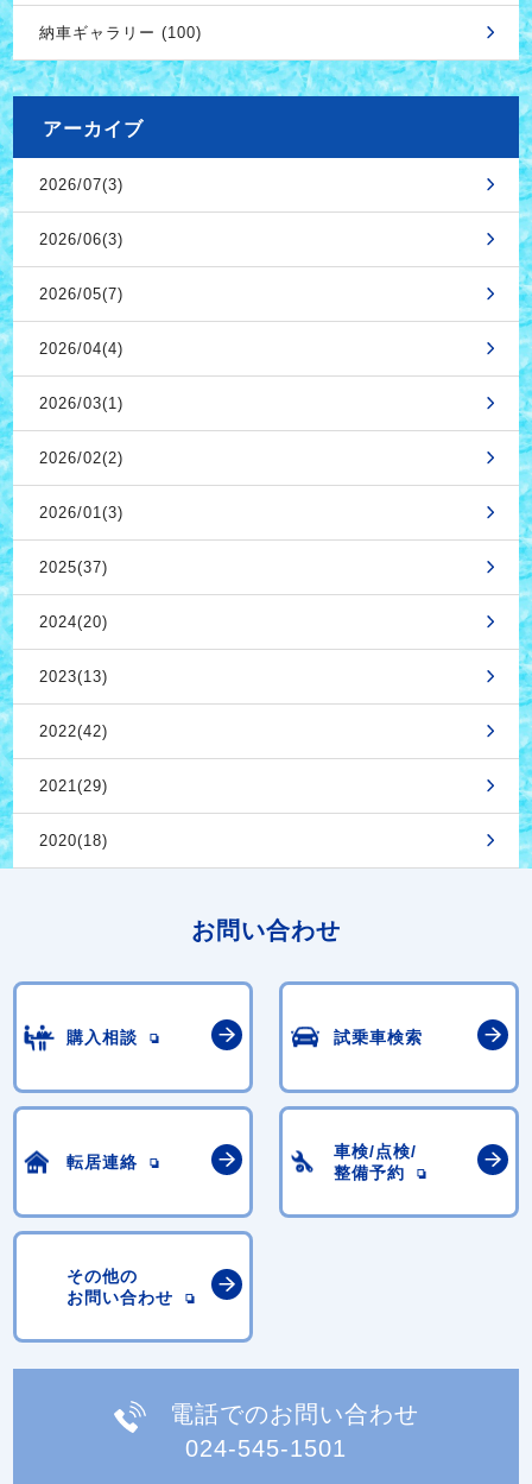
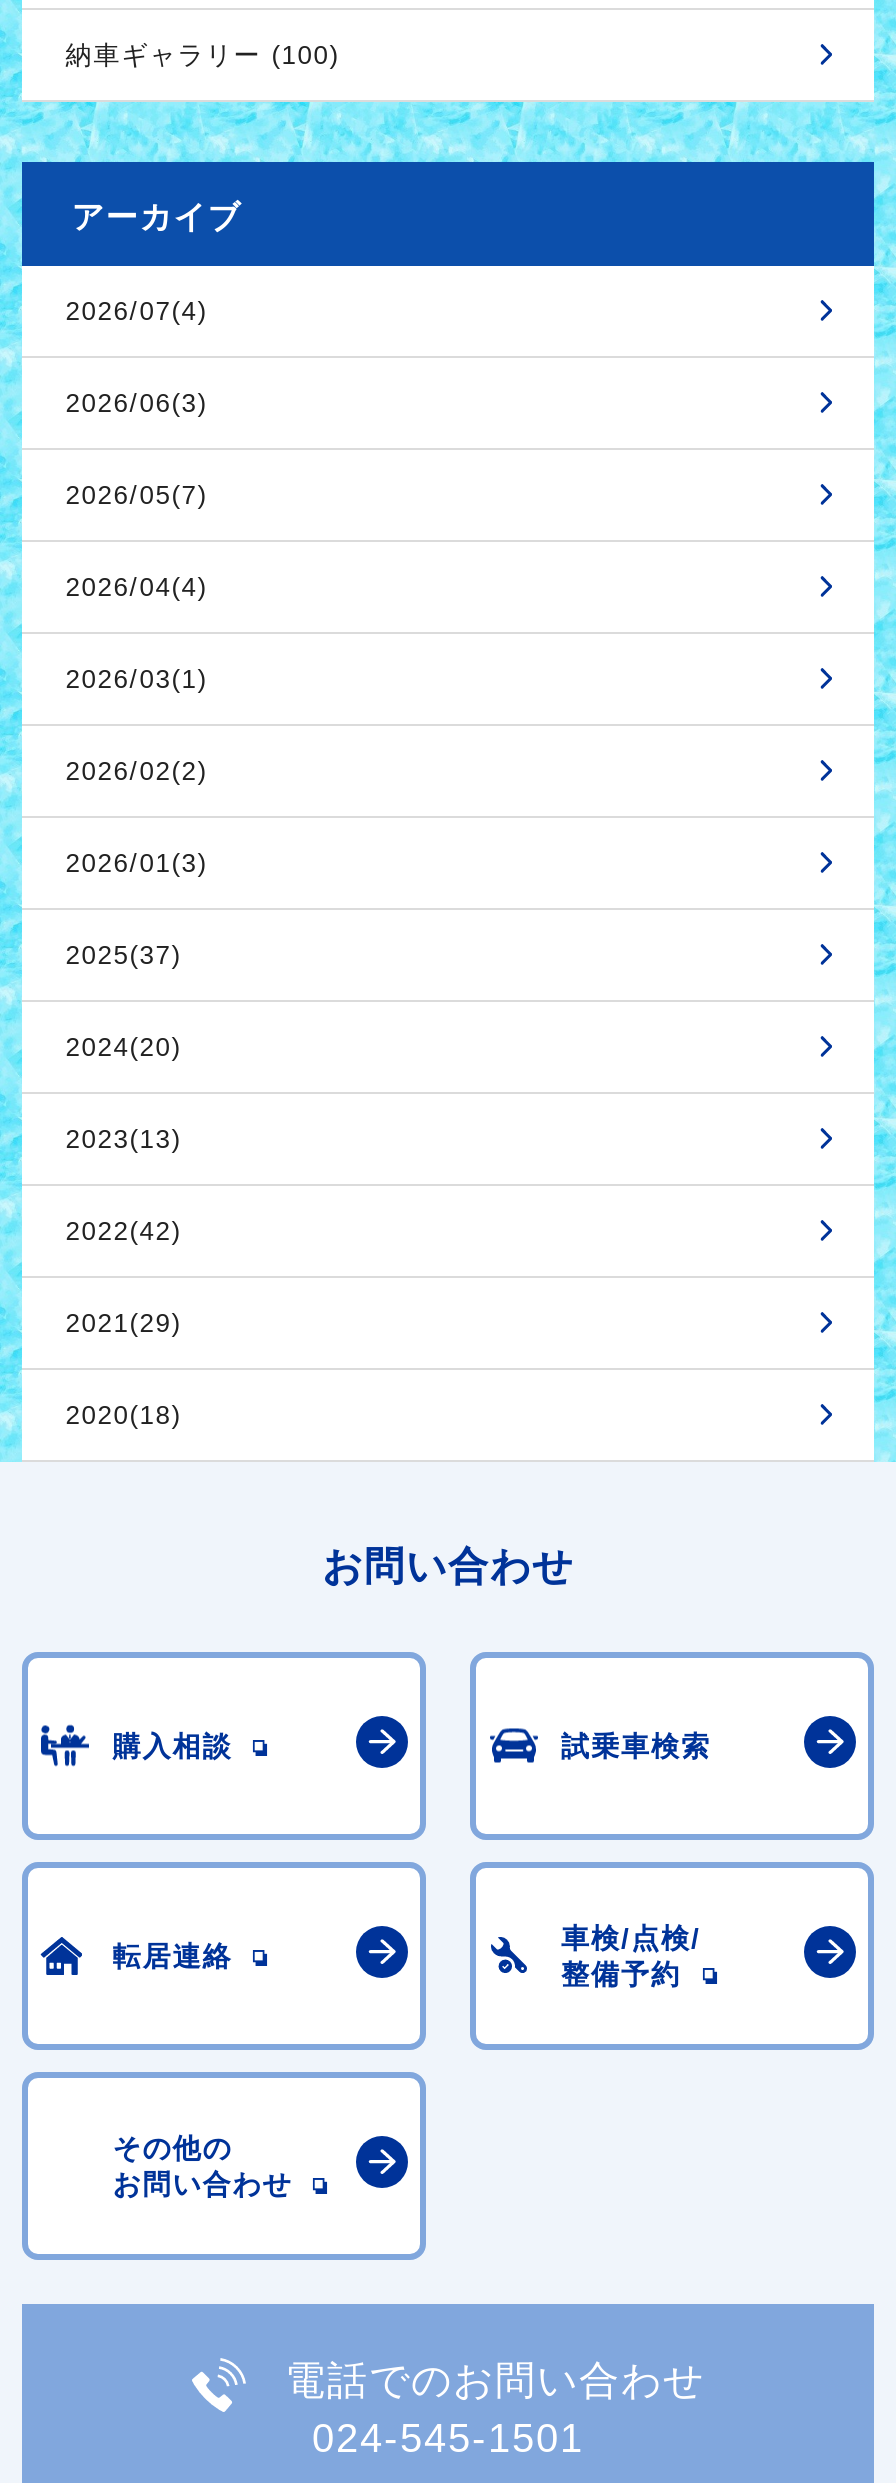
- 2026/07(3)
+ 2026/07(4)
